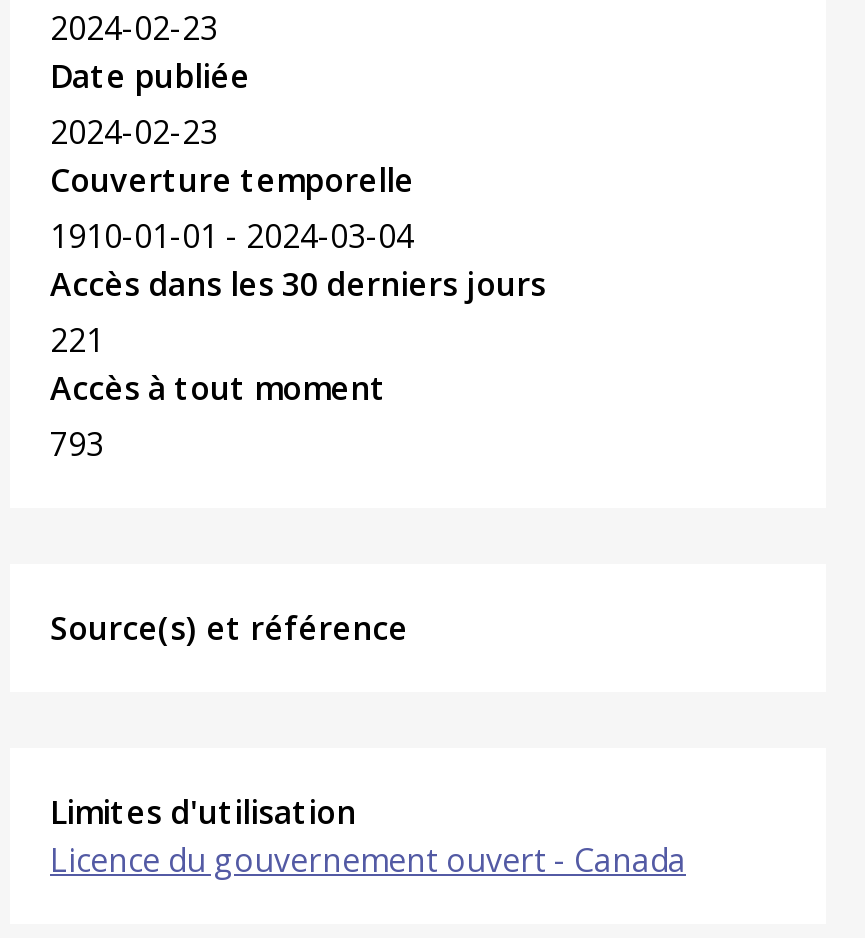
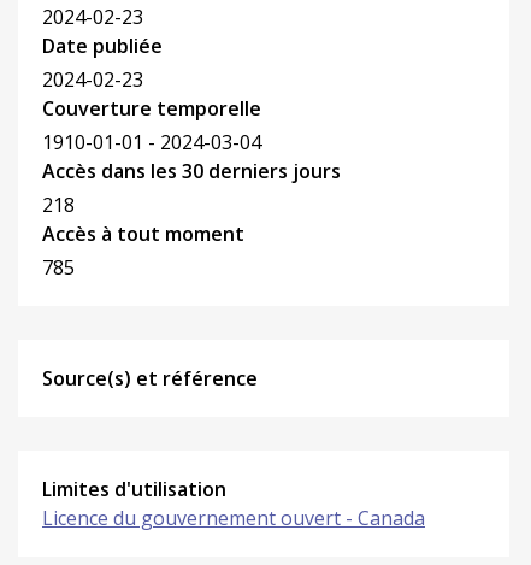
- 221
+ 218

- 793
+ 785
